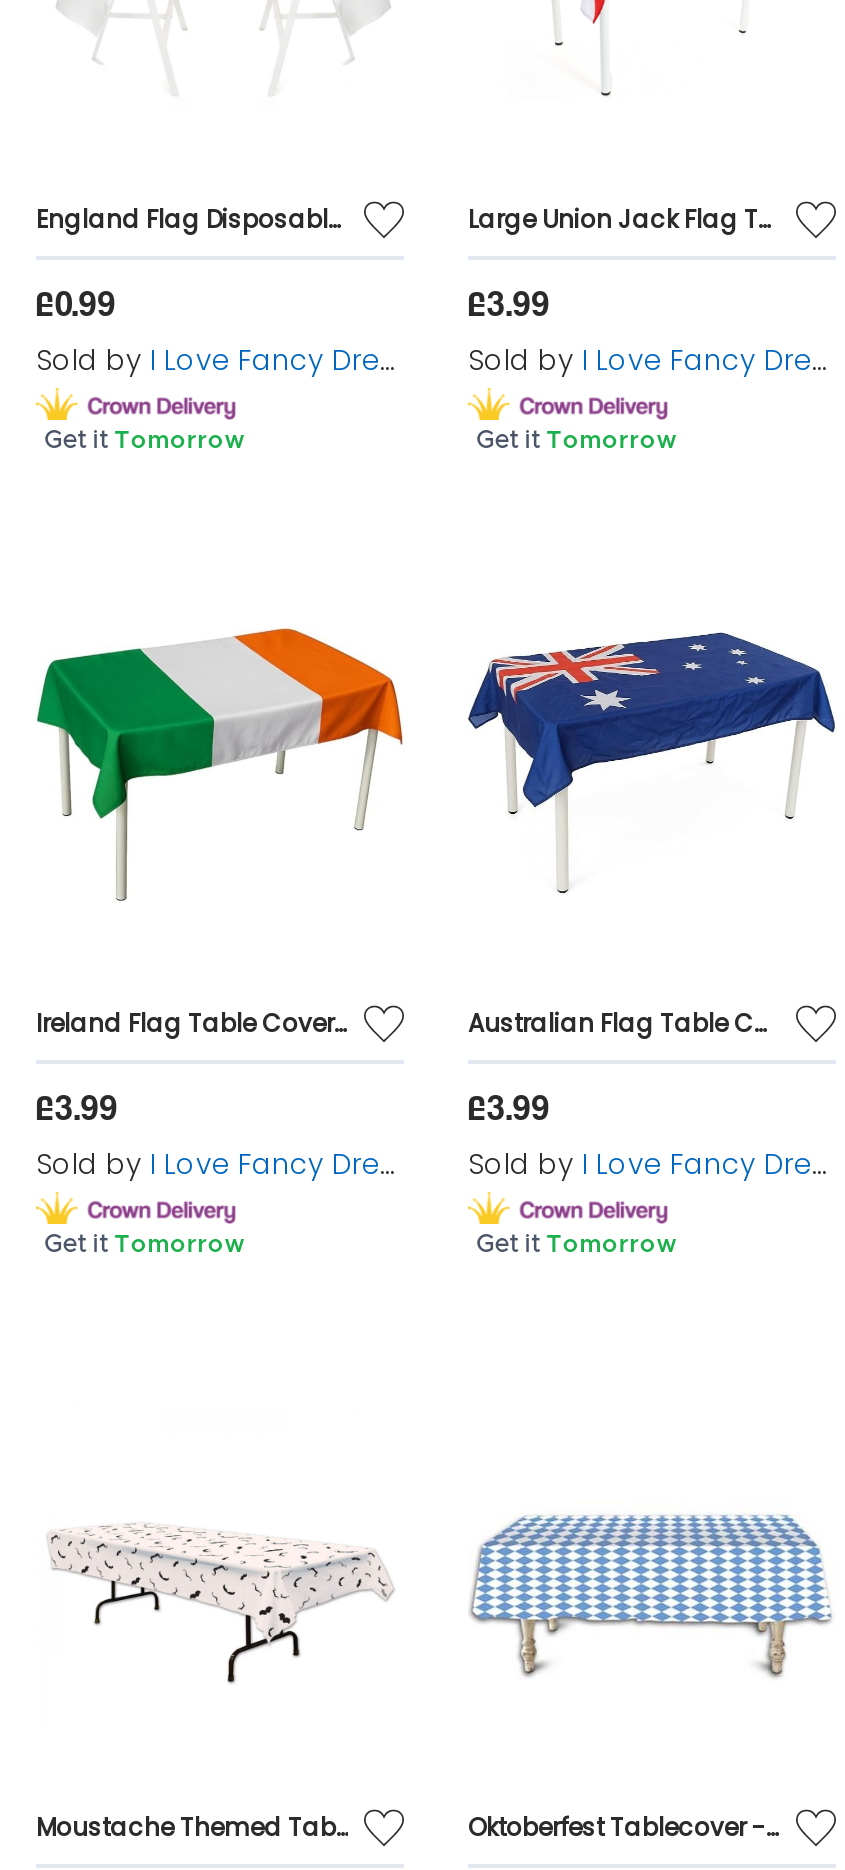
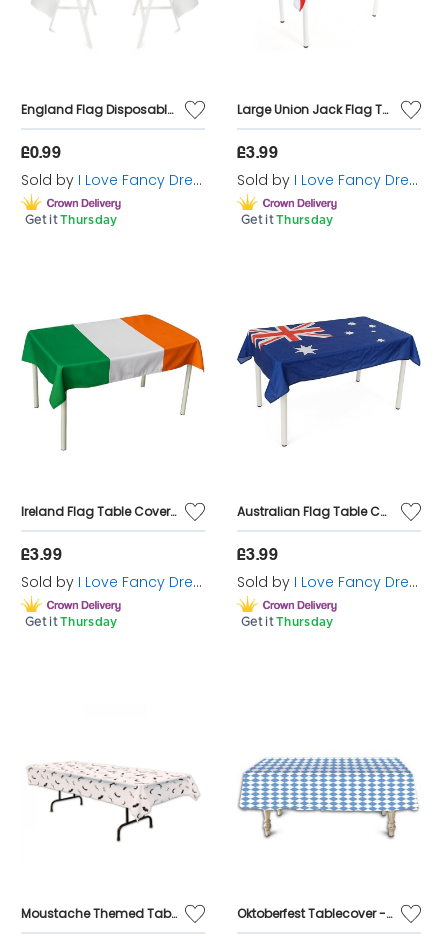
- Get it Tomorrow
+ Get it Thursday

- Get it Tomorrow
+ Get it Thursday

- Get it Tomorrow
+ Get it Thursday

- Get it Tomorrow
+ Get it Thursday
